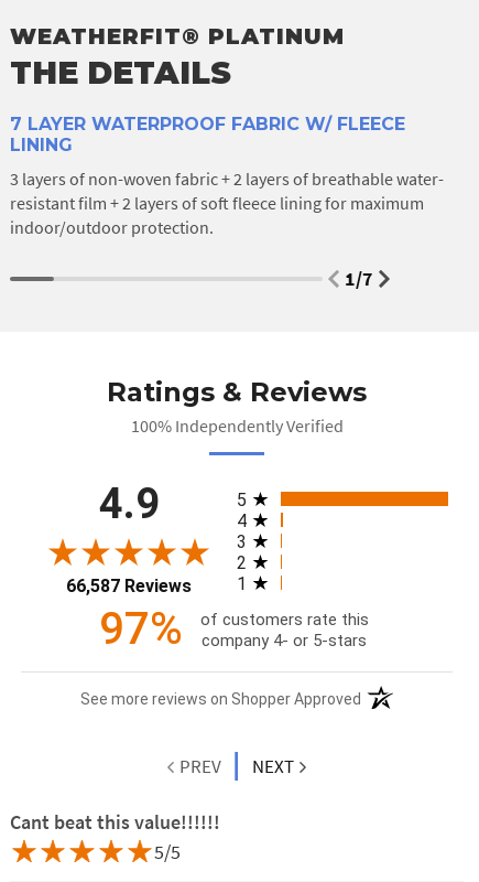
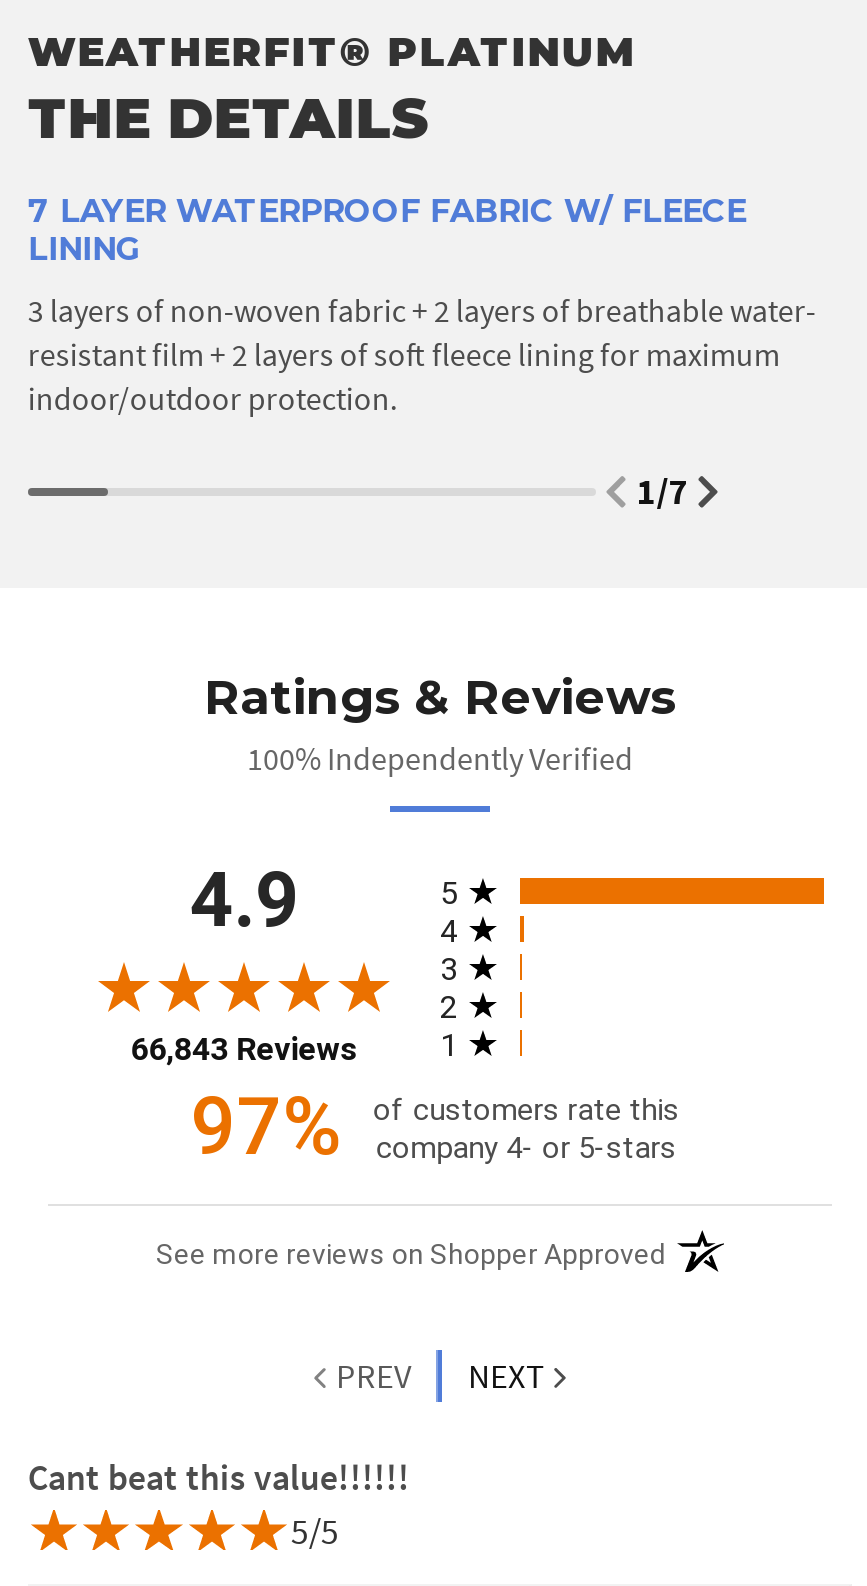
- 66,587 Reviews
+ 66,843 Reviews
